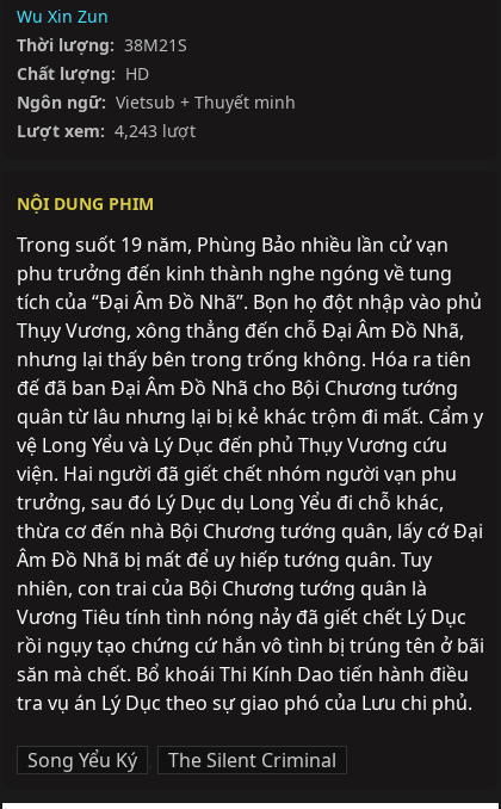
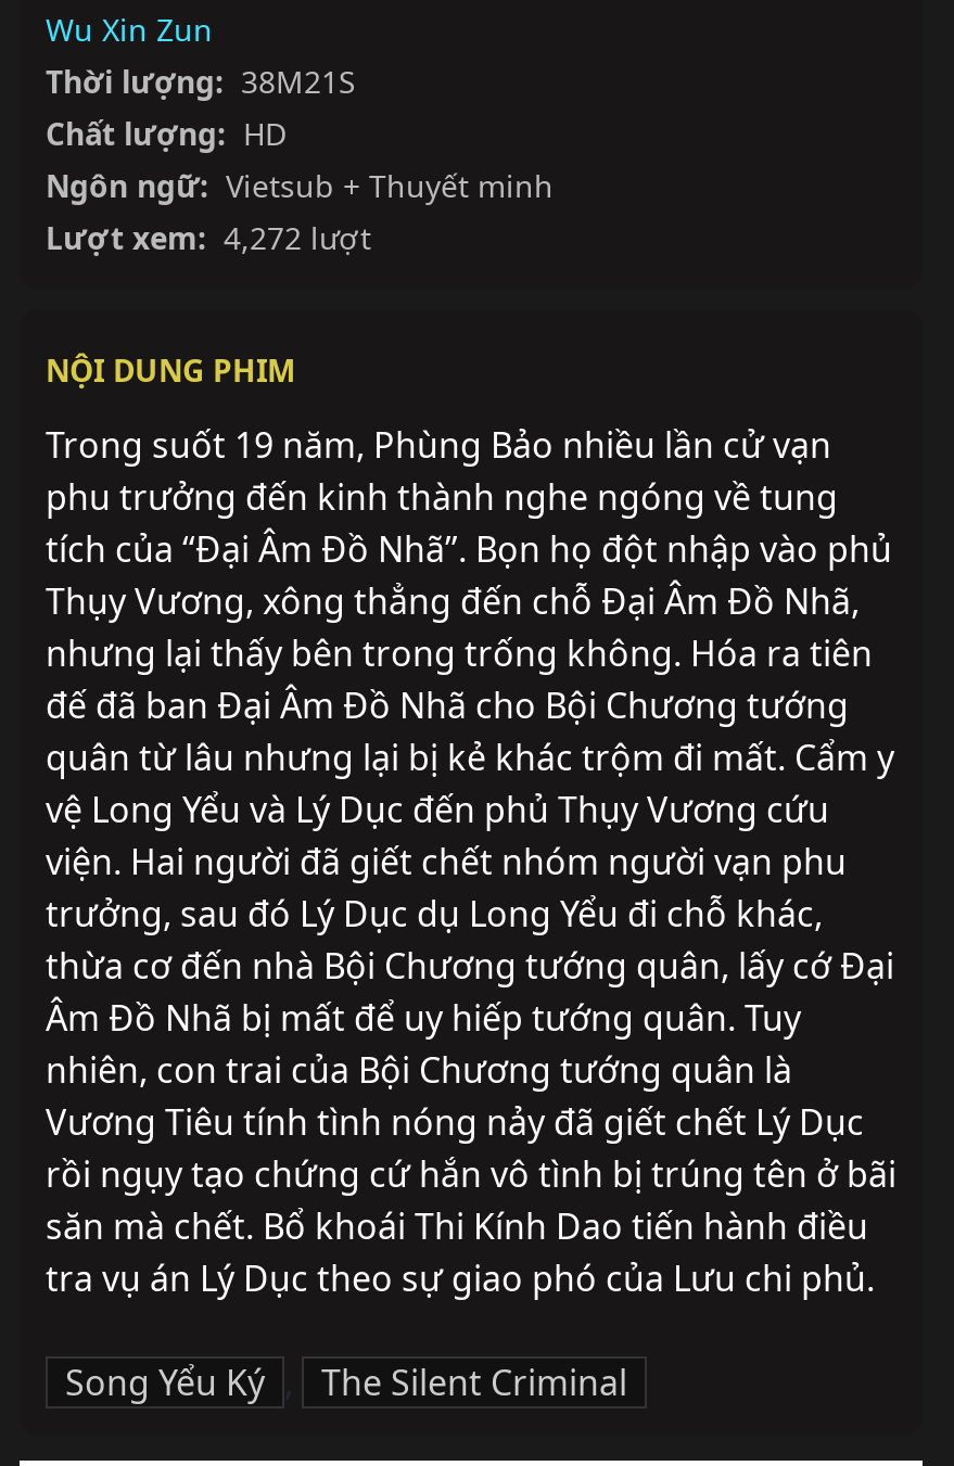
- Lượt xem: 4,243 lượt
+ Lượt xem: 4,272 lượt
